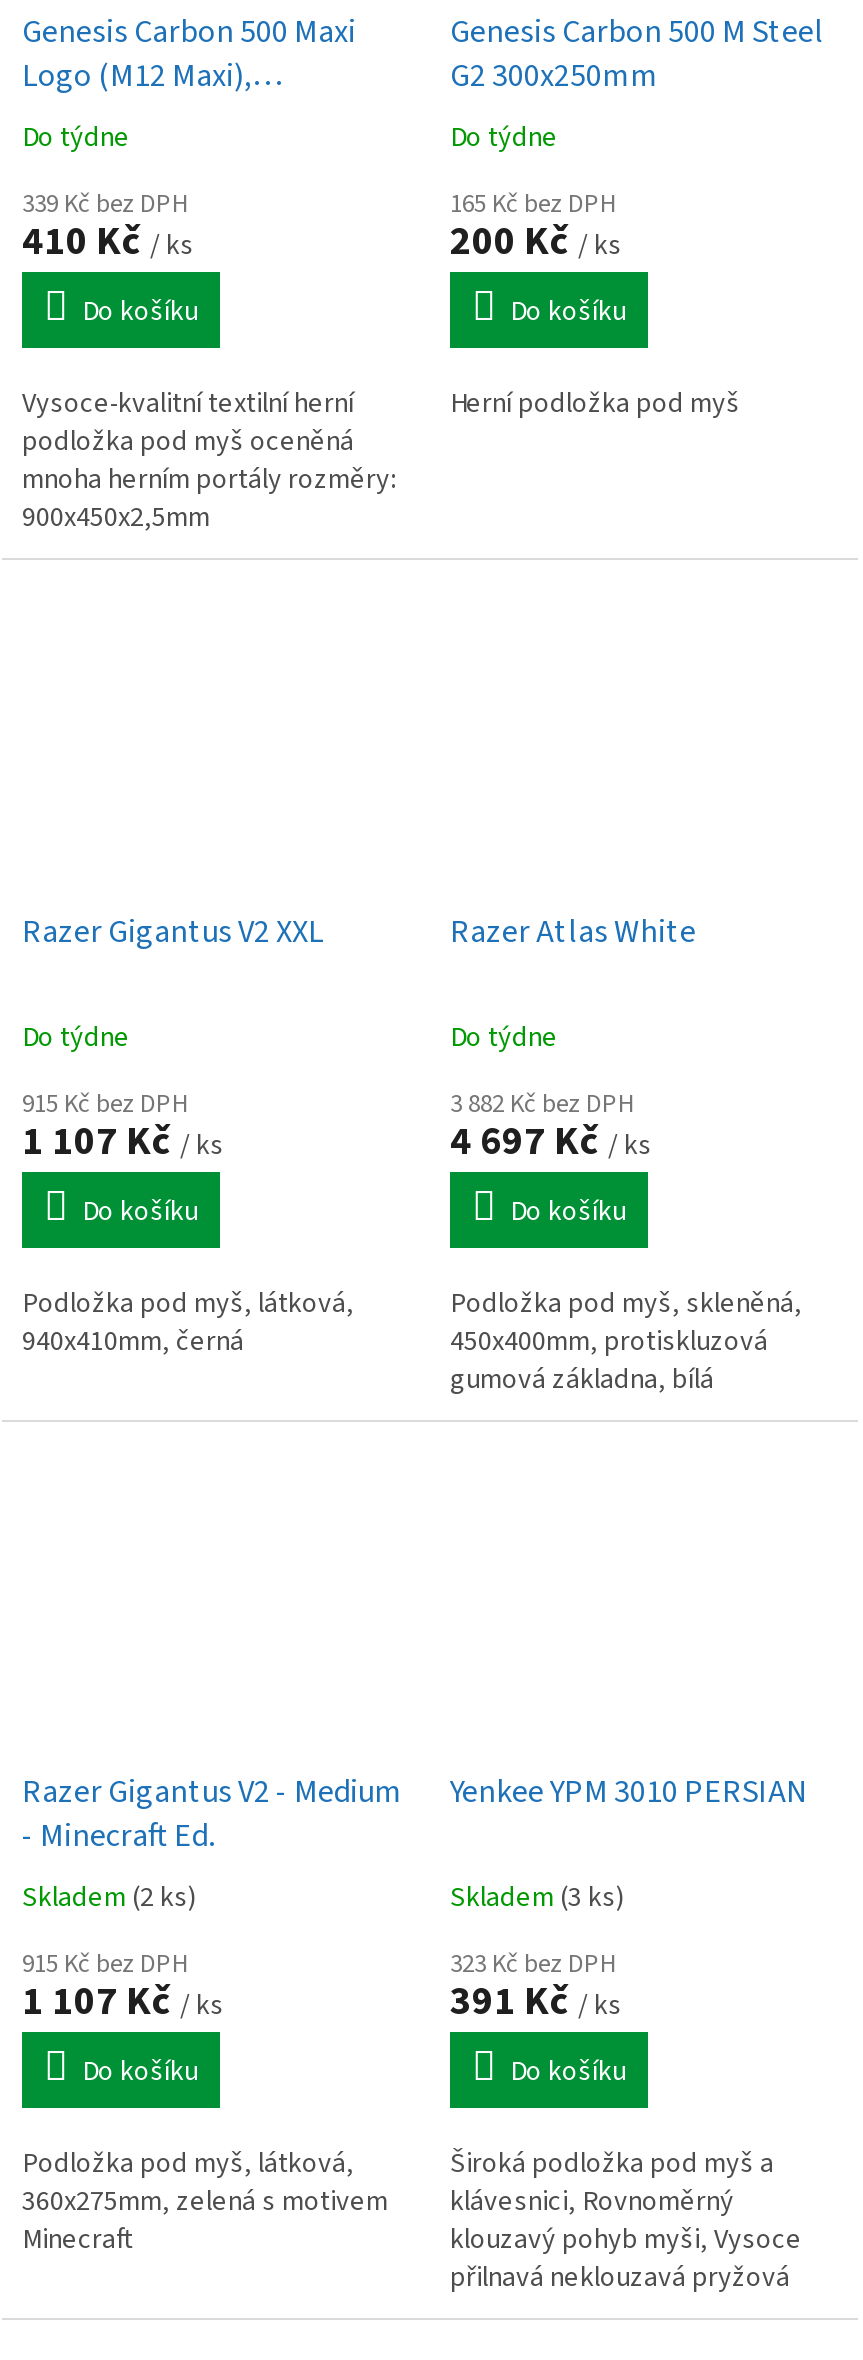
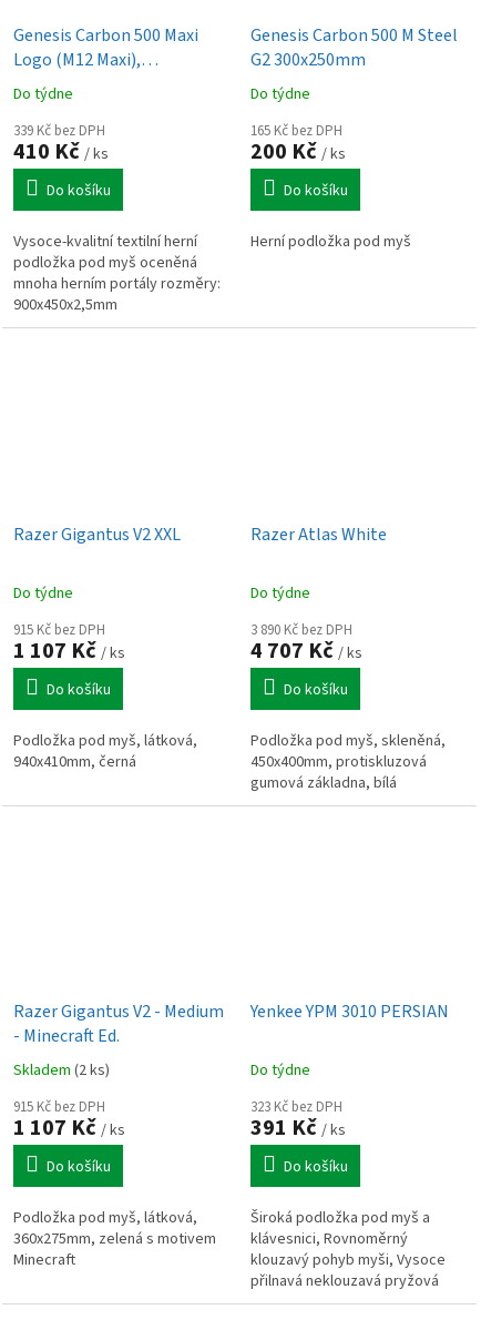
- 3 882 Kč bez DPH
+ 3 890 Kč bez DPH

- 4 697 Kč/ ks
+ 4 707 Kč/ ks

- Skladem (3 ks)
+ Do týdne
